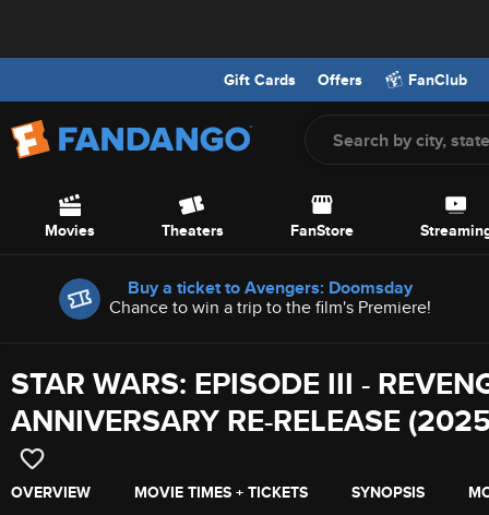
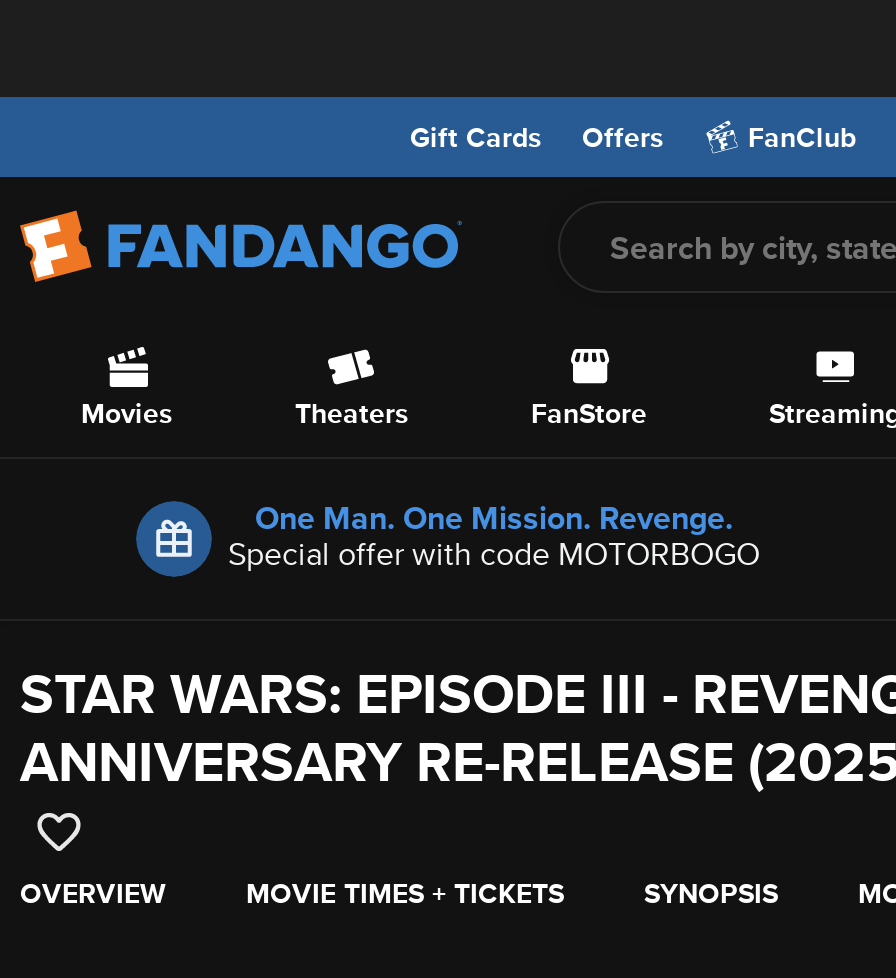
- [image]
- Buy a ticket to Avengers: Doomsday
- Chance to win a trip to the film's Premiere!
+ [image]
+ One Man. One Mission. Revenge.
+ Special offer with code MOTORBOGO
